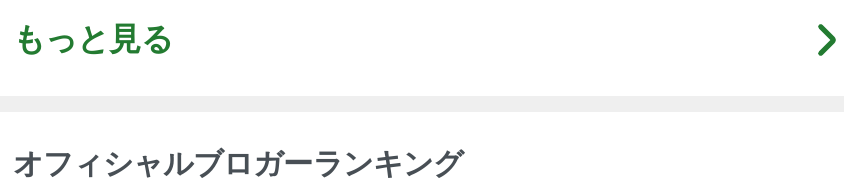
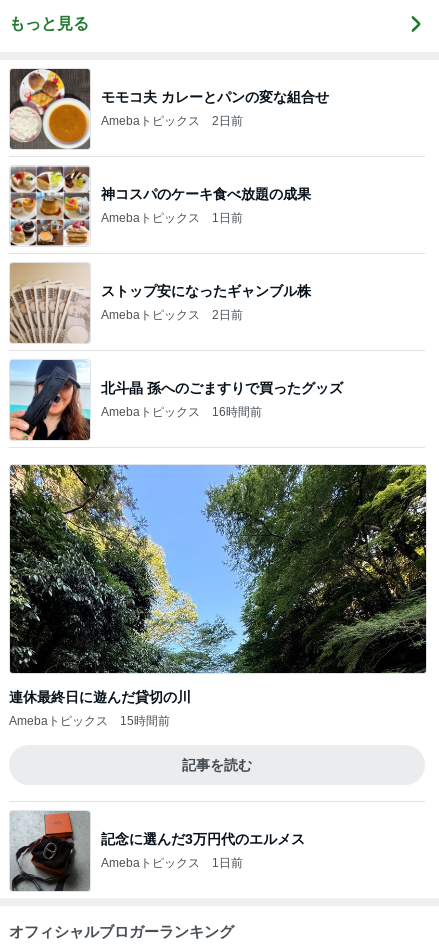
+ [image]
+ モモコ夫 カレーとパンの変な組合せ
+ Amebaトピックス
+ 2日前

+ [image]
+ 神コスパのケーキ食べ放題の成果
+ Amebaトピックス
+ 1日前

+ [image]
+ ストップ安になったギャンブル株
+ Amebaトピックス
+ 2日前

+ [image]
+ 北斗晶 孫へのごますりで買ったグッズ
+ Amebaトピックス
+ 16時間前

+ [image]
+ 連休最終日に遊んだ貸切の川
+ Amebaトピックス
+ 15時間前
+ 記事を読む

+ [image]
+ 記念に選んだ3万円代のエルメス
+ Amebaトピックス
+ 1日前
